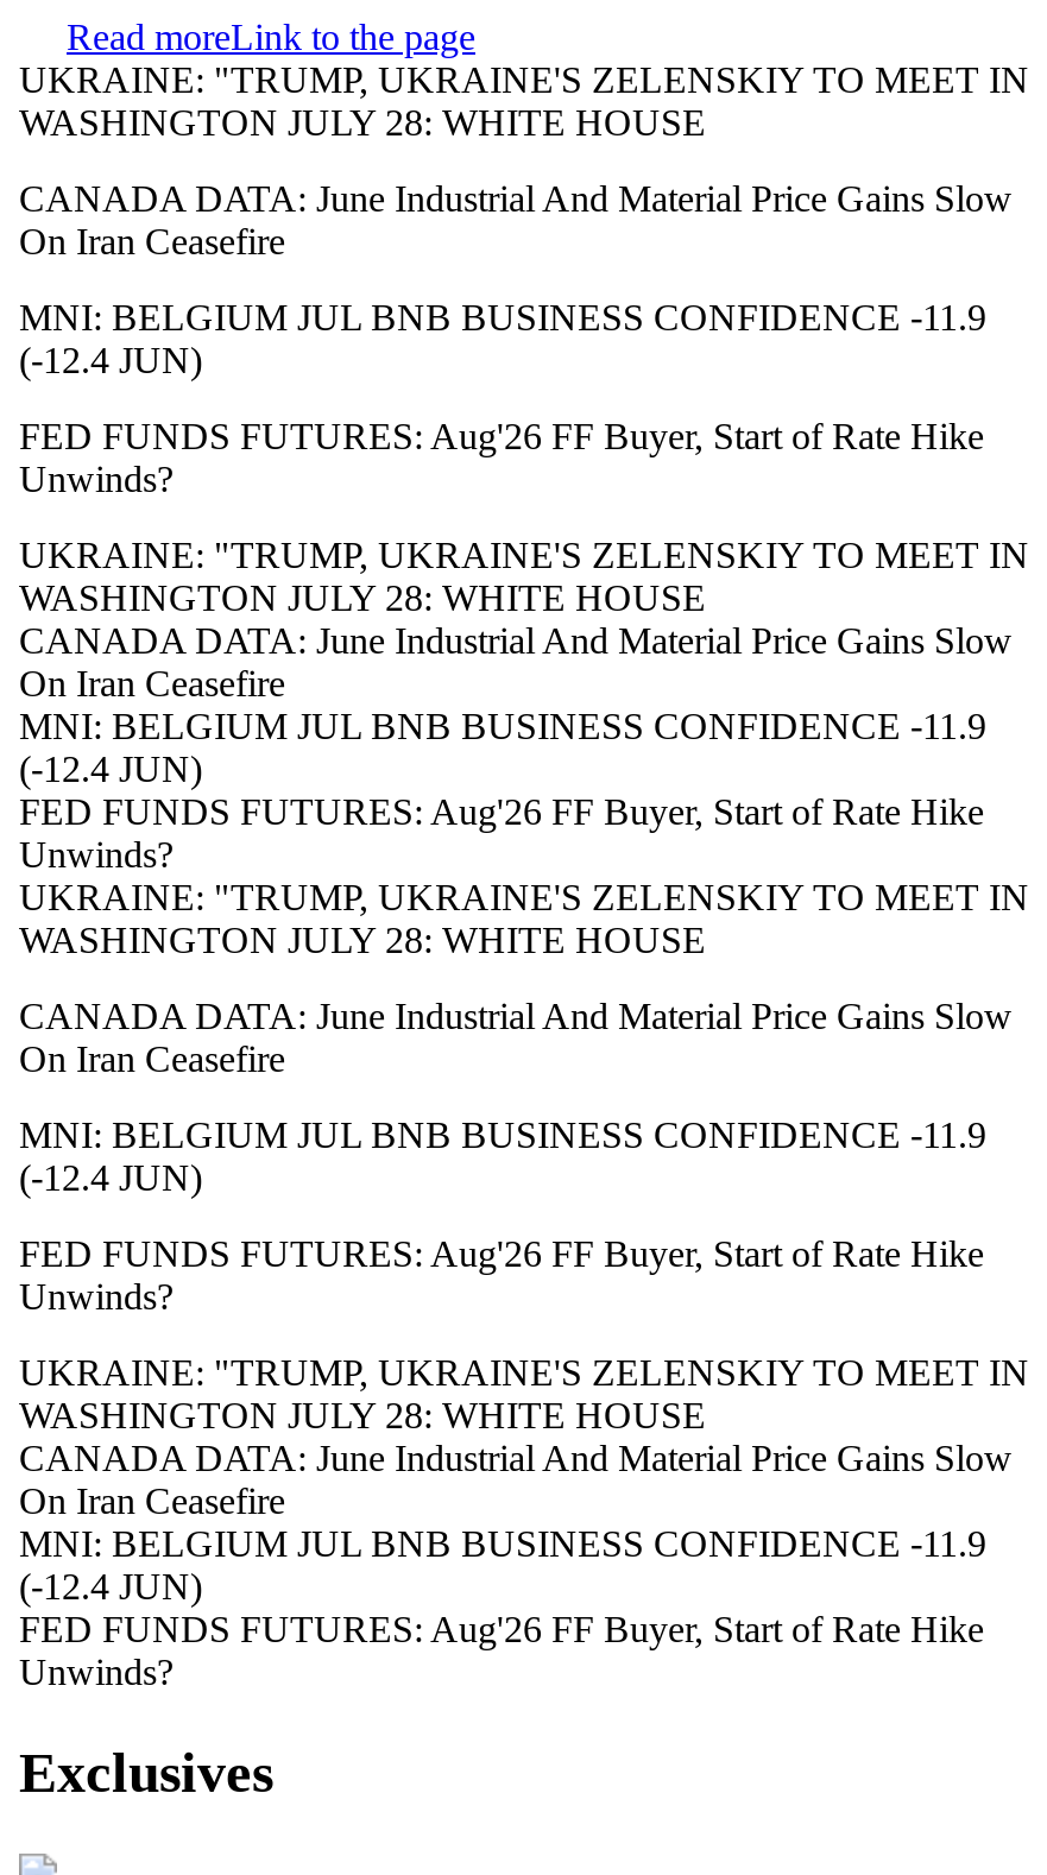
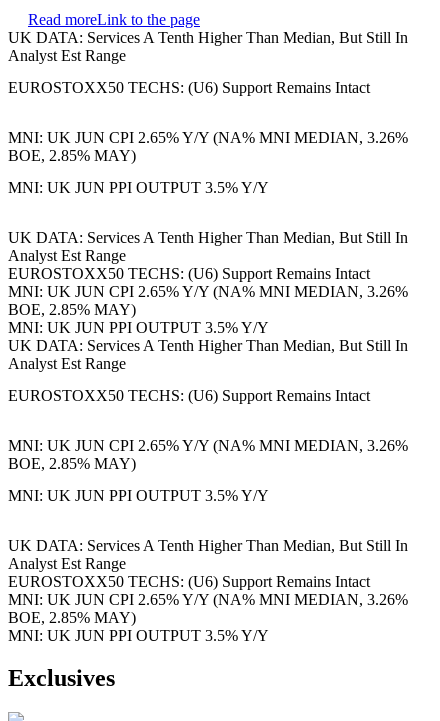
- UKRAINE: "TRUMP, UKRAINE'S ZELENSKIY TO MEET IN
- WASHINGTON JULY 28: WHITE HOUSE
+ UK DATA: Services A Tenth Higher Than Median, But Still In
+ Analyst Est Range

- CANADA DATA: June Industrial And Material Price Gains Slow
- On Iran Ceasefire
+ EUROSTOXX50 TECHS: (U6) Support Remains Intact

- MNI: BELGIUM JUL BNB BUSINESS CONFIDENCE -11.9
- (-12.4 JUN)
+ MNI: UK JUN CPI 2.65% Y/Y (NA% MNI MEDIAN, 3.26%
+ BOE, 2.85% MAY)

- FED FUNDS FUTURES: Aug'26 FF Buyer, Start of Rate Hike
- Unwinds?
+ MNI: UK JUN PPI OUTPUT 3.5% Y/Y

- UKRAINE: "TRUMP, UKRAINE'S ZELENSKIY TO MEET IN
- WASHINGTON JULY 28: WHITE HOUSE
- CANADA DATA: June Industrial And Material Price Gains Slow
- On Iran Ceasefire
- MNI: BELGIUM JUL BNB BUSINESS CONFIDENCE -11.9
- (-12.4 JUN)
- FED FUNDS FUTURES: Aug'26 FF Buyer, Start of Rate Hike
- Unwinds?
- UKRAINE: "TRUMP, UKRAINE'S ZELENSKIY TO MEET IN
- WASHINGTON JULY 28: WHITE HOUSE
+ UK DATA: Services A Tenth Higher Than Median, But Still In
+ Analyst Est Range
+ EUROSTOXX50 TECHS: (U6) Support Remains Intact
+ MNI: UK JUN CPI 2.65% Y/Y (NA% MNI MEDIAN, 3.26%
+ BOE, 2.85% MAY)
+ MNI: UK JUN PPI OUTPUT 3.5% Y/Y
+ UK DATA: Services A Tenth Higher Than Median, But Still In
+ Analyst Est Range

- CANADA DATA: June Industrial And Material Price Gains Slow
- On Iran Ceasefire
+ EUROSTOXX50 TECHS: (U6) Support Remains Intact

- MNI: BELGIUM JUL BNB BUSINESS CONFIDENCE -11.9
- (-12.4 JUN)
+ MNI: UK JUN CPI 2.65% Y/Y (NA% MNI MEDIAN, 3.26%
+ BOE, 2.85% MAY)

- FED FUNDS FUTURES: Aug'26 FF Buyer, Start of Rate Hike
- Unwinds?
+ MNI: UK JUN PPI OUTPUT 3.5% Y/Y

- UKRAINE: "TRUMP, UKRAINE'S ZELENSKIY TO MEET IN
- WASHINGTON JULY 28: WHITE HOUSE
- CANADA DATA: June Industrial And Material Price Gains Slow
- On Iran Ceasefire
- MNI: BELGIUM JUL BNB BUSINESS CONFIDENCE -11.9
- (-12.4 JUN)
- FED FUNDS FUTURES: Aug'26 FF Buyer, Start of Rate Hike
- Unwinds?
+ UK DATA: Services A Tenth Higher Than Median, But Still In
+ Analyst Est Range
+ EUROSTOXX50 TECHS: (U6) Support Remains Intact
+ MNI: UK JUN CPI 2.65% Y/Y (NA% MNI MEDIAN, 3.26%
+ BOE, 2.85% MAY)
+ MNI: UK JUN PPI OUTPUT 3.5% Y/Y
